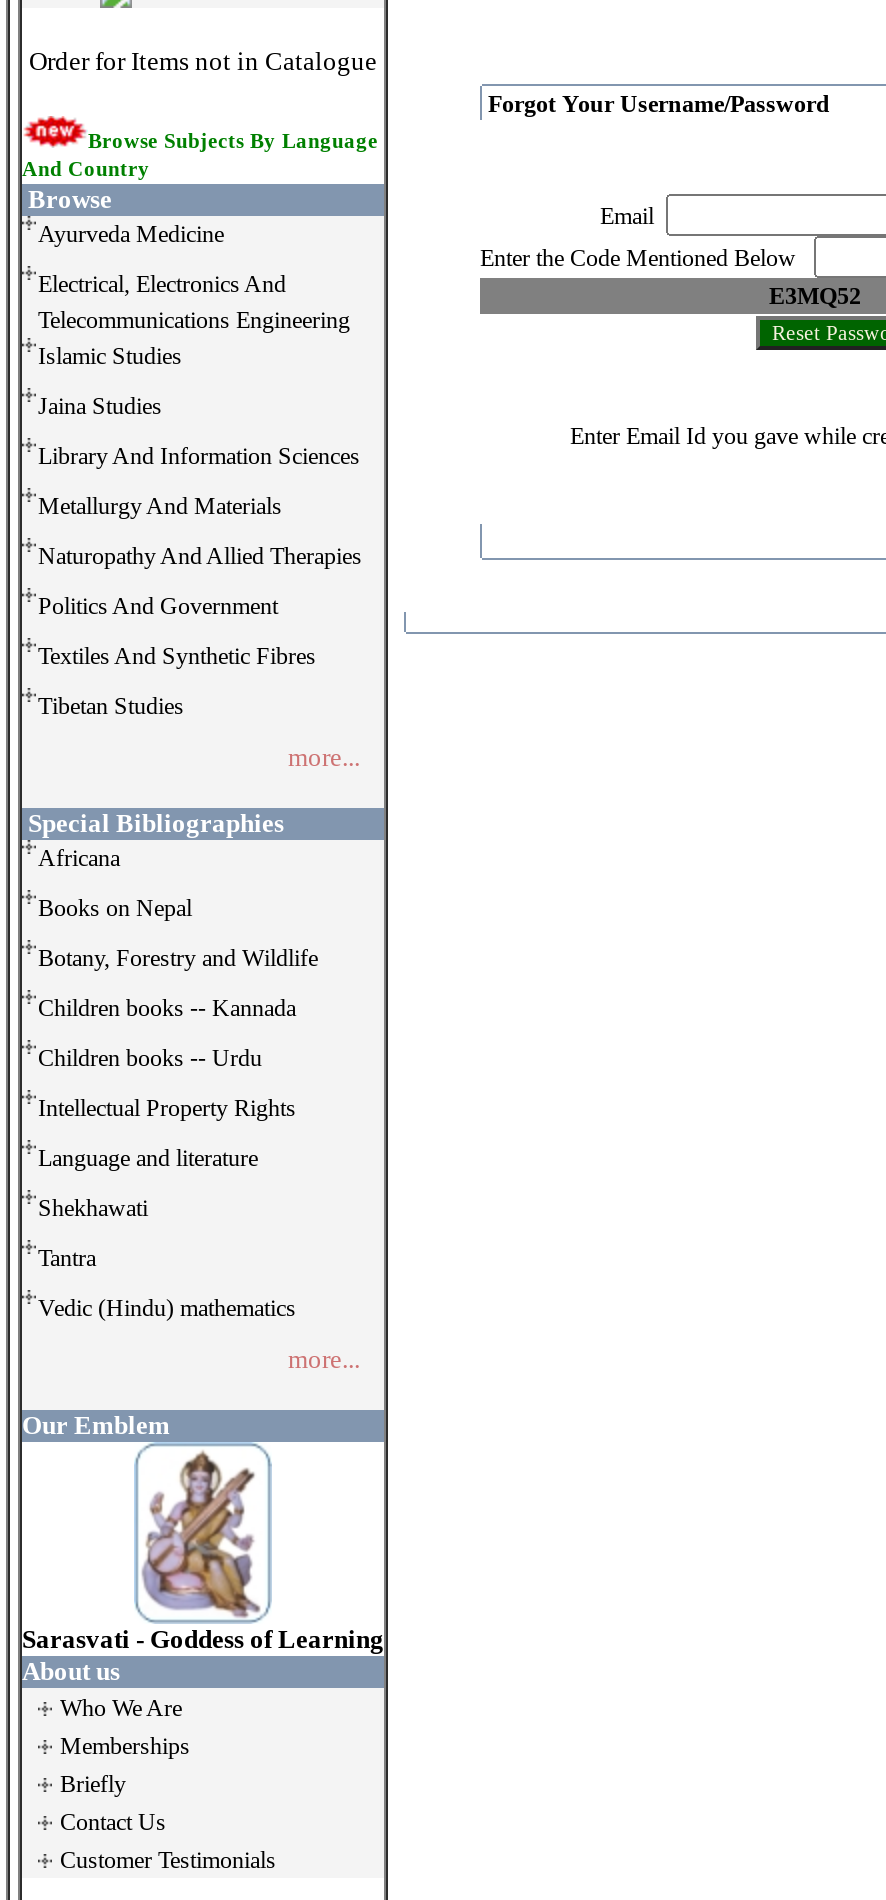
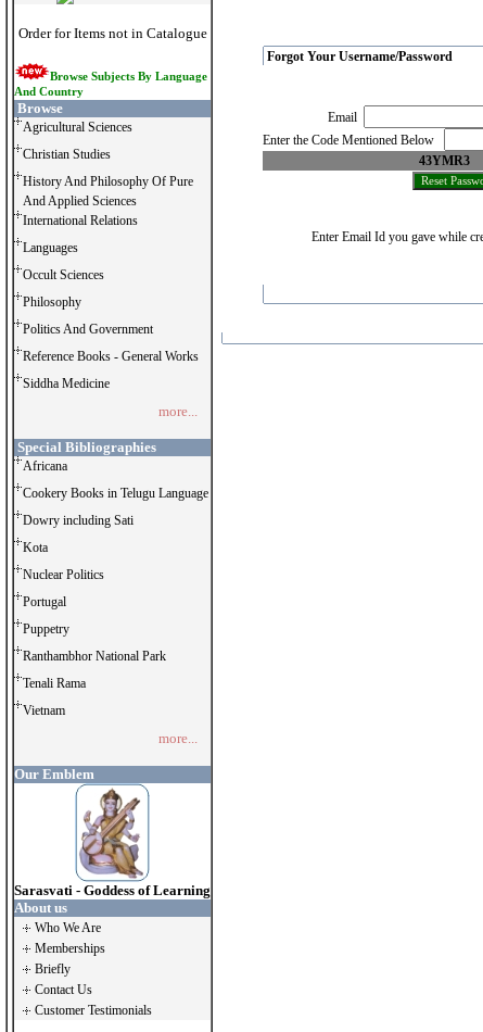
- Ayurveda Medicine
+ Agricultural Sciences

- Electrical, Electronics And
- Telecommunications Engineering
- Islamic Studies
+ Christian Studies

- E3MQ52
+ 43YMR3

- Jaina Studies
+ History And Philosophy Of Pure
+ And Applied Sciences
+ International Relations

- Library And Information Sciences
+ Languages

- Metallurgy And Materials
+ Occult Sciences

- Naturopathy And Allied Therapies
+ Philosophy

- Textiles And Synthetic Fibres
+ Reference Books - General Works

- Tibetan Studies
+ Siddha Medicine

- Books on Nepal
+ Cookery Books in Telugu Language

- Botany, Forestry and Wildlife
+ Dowry including Sati

- Children books -- Kannada
+ Kota

- Children books -- Urdu
+ Nuclear Politics

- Intellectual Property Rights
+ Portugal

- Language and literature
+ Puppetry

- Shekhawati
+ Ranthambhor National Park

- Tantra
+ Tenali Rama

- Vedic (Hindu) mathematics
+ Vietnam
